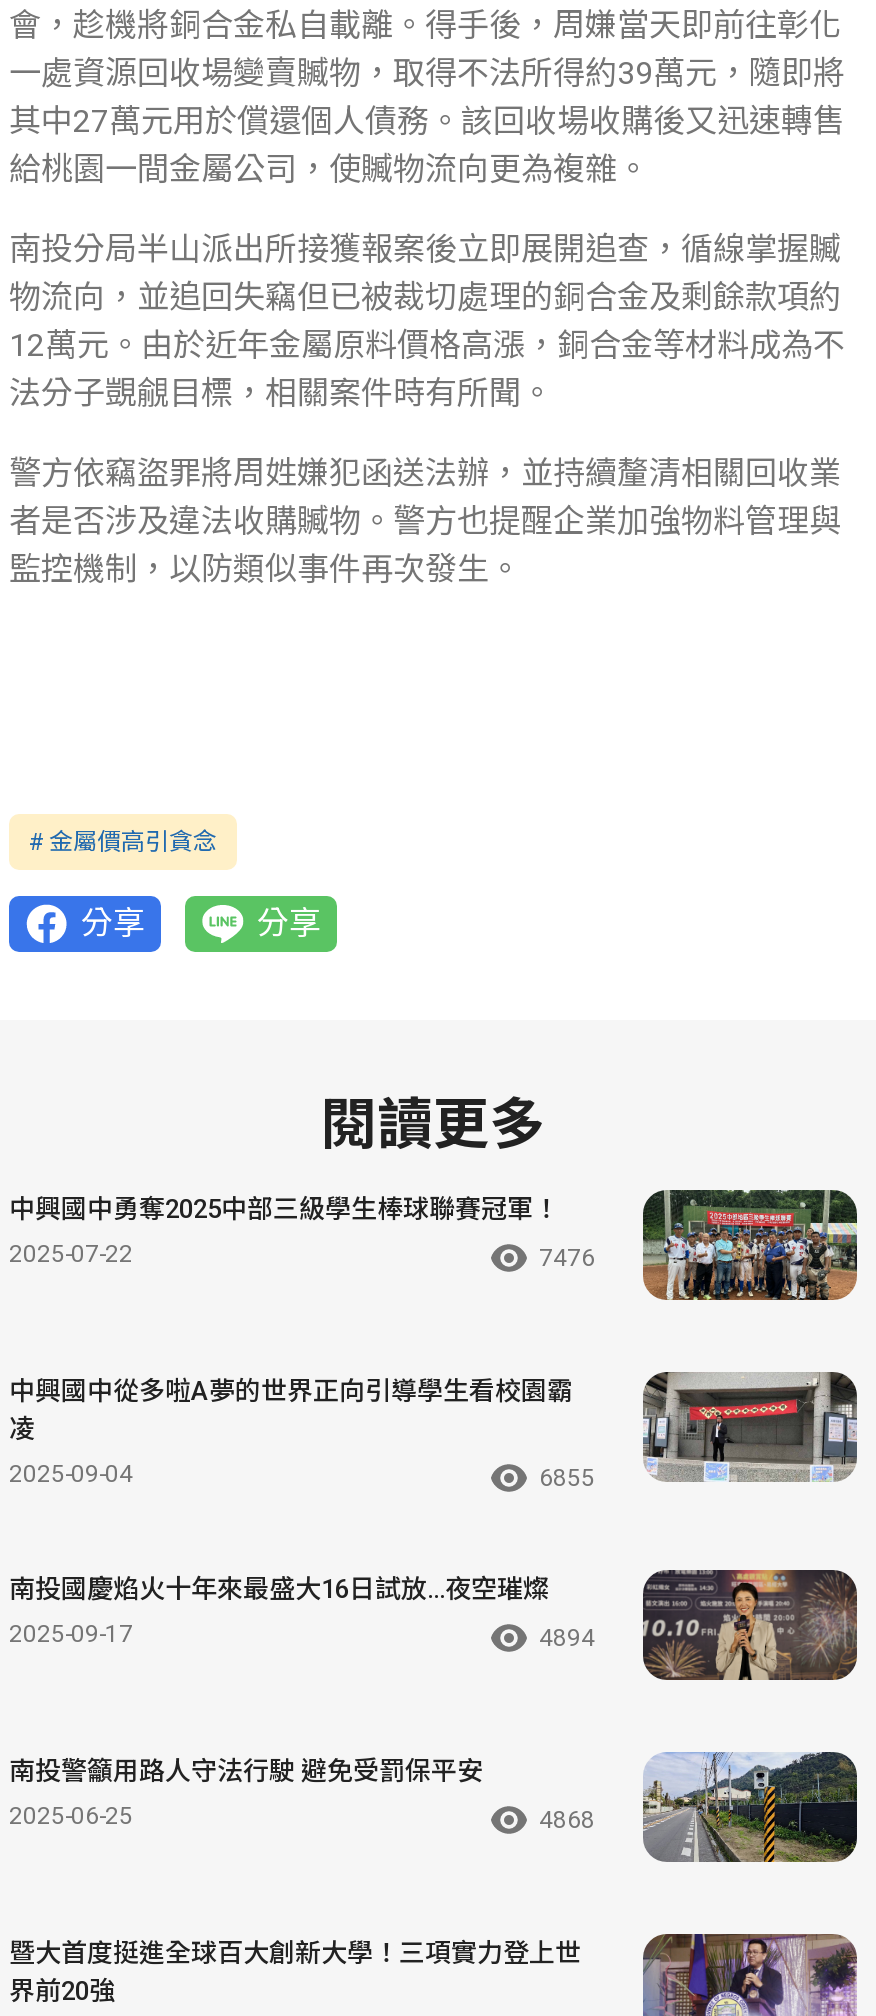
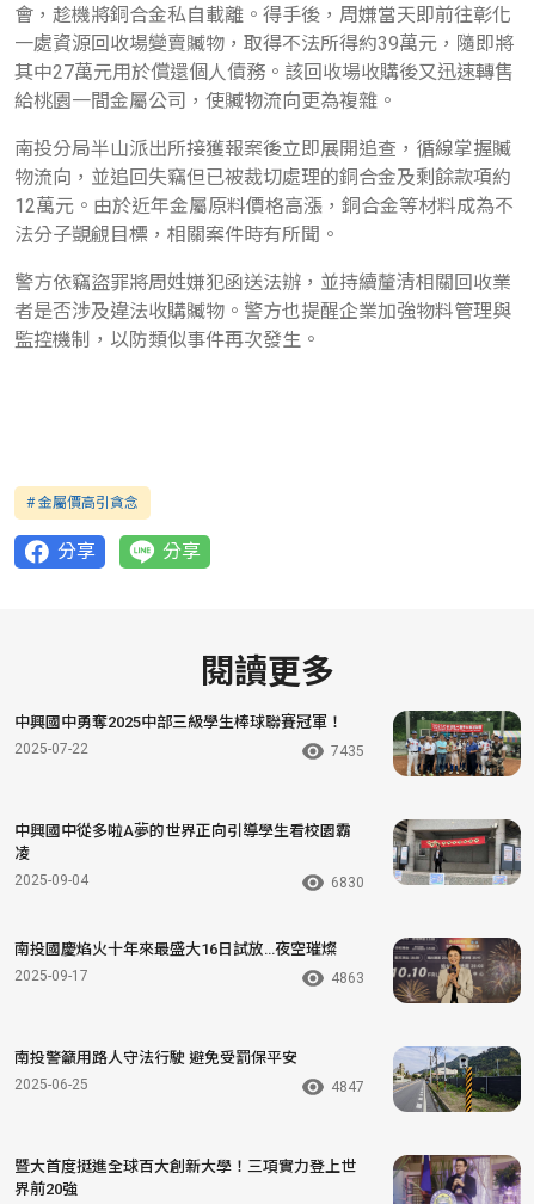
- 7476
+ 7435

- 6855
+ 6830

- 4894
+ 4863

- 4868
+ 4847
